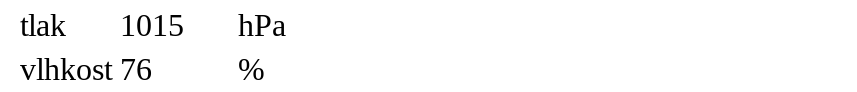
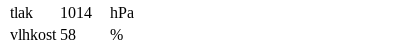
- tlak 1015 hPa
+ tlak 1014 hPa

- vlhkost 76
+ vlhkost 58
